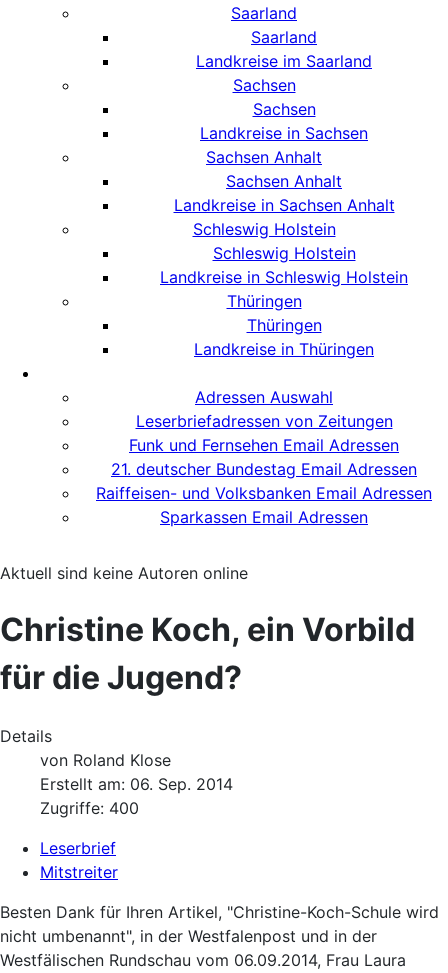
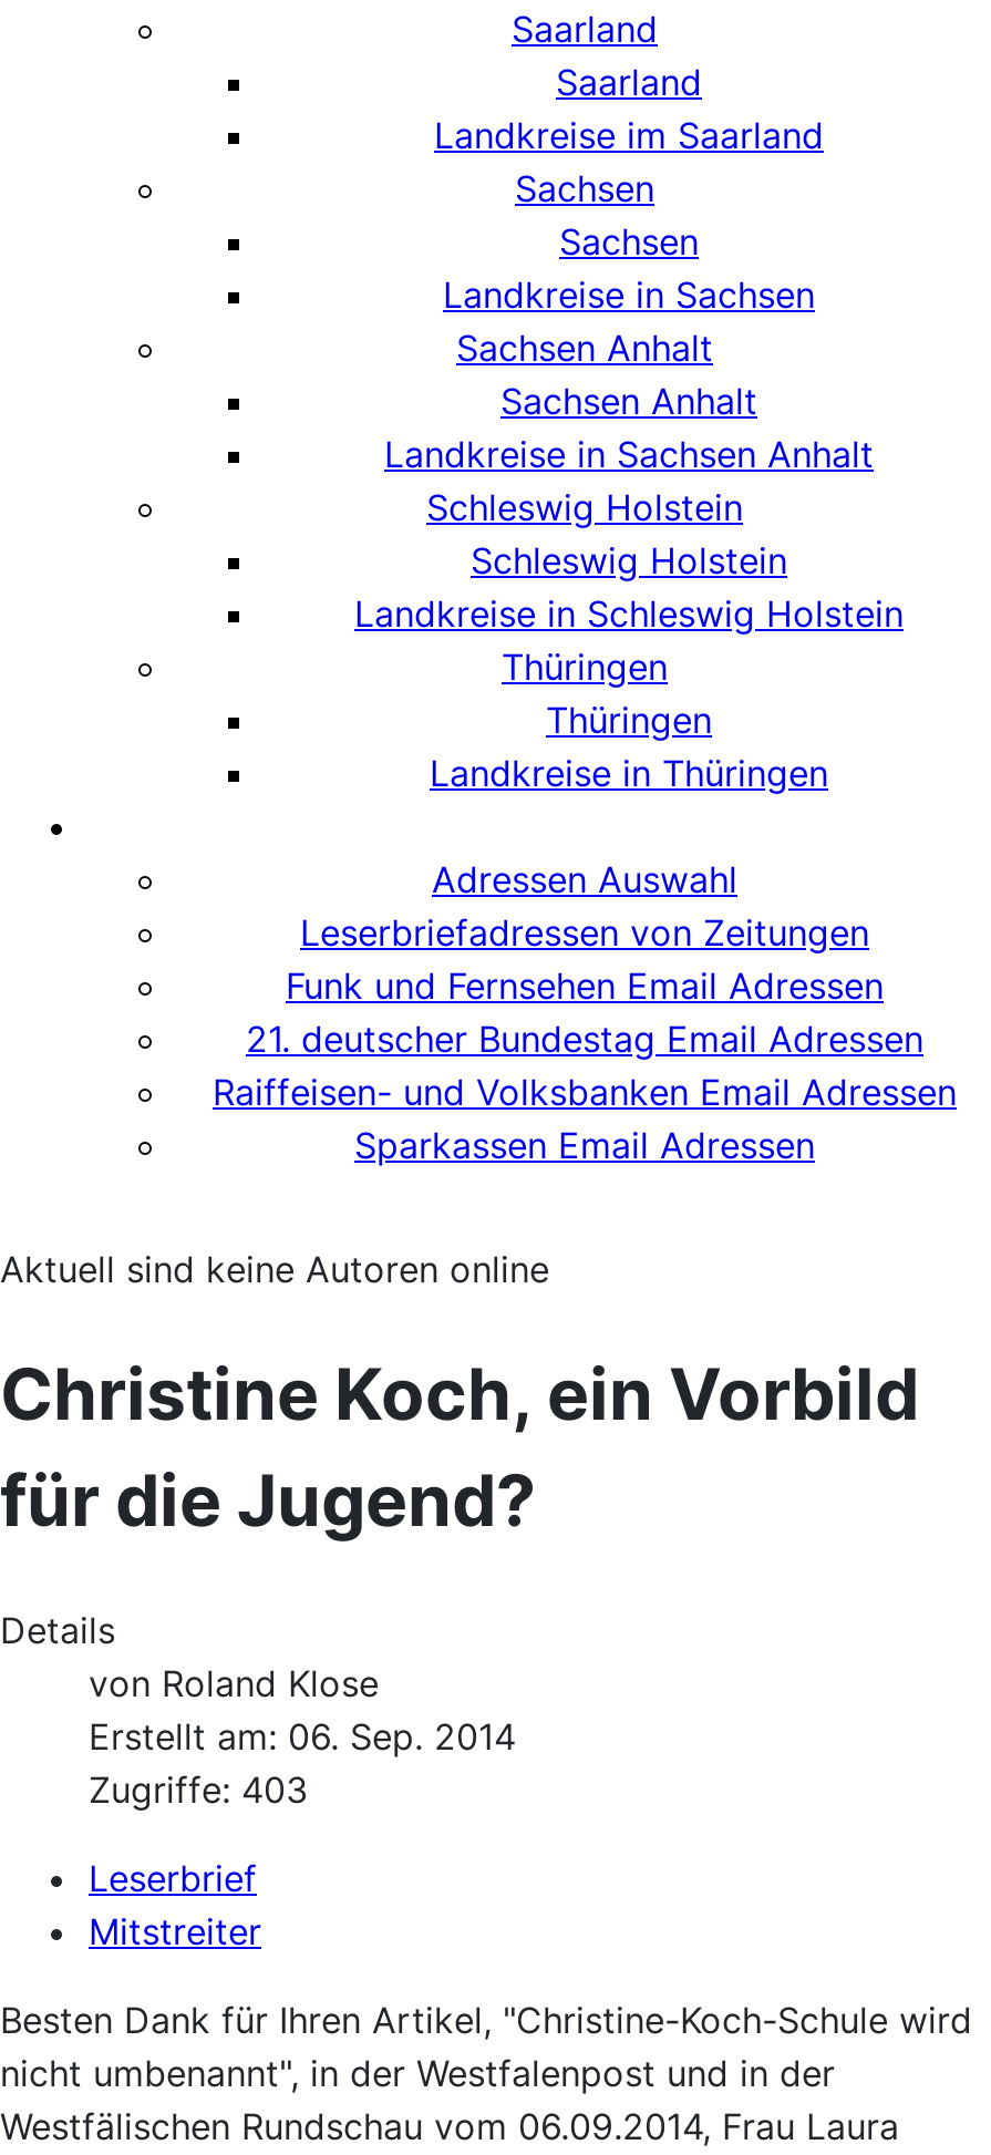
- Zugriffe: 400
+ Zugriffe: 403
